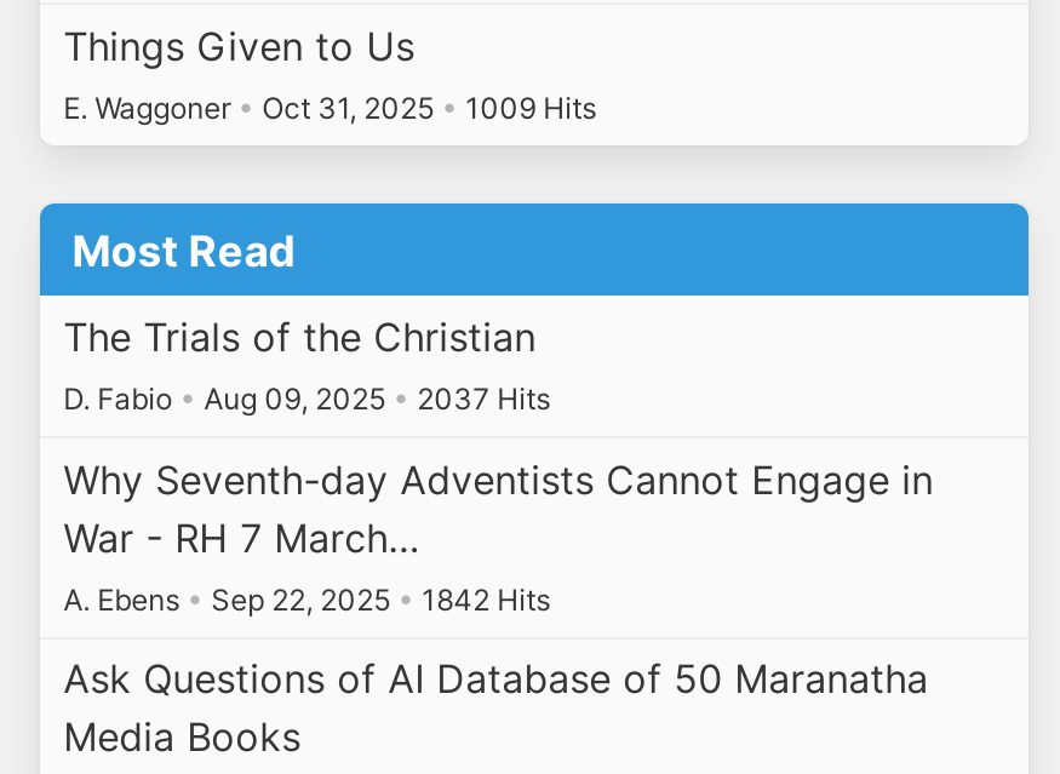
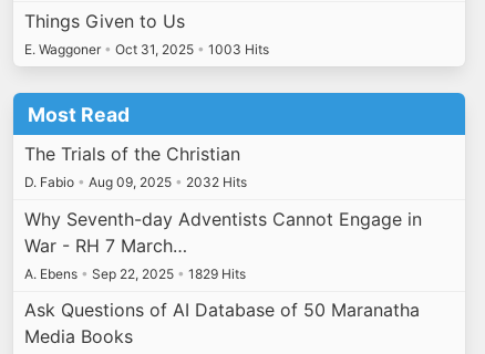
- E. Waggoner • Oct 31, 2025 • 1009 Hits
+ E. Waggoner • Oct 31, 2025 • 1003 Hits

- D. Fabio • Aug 09, 2025 • 2037 Hits
+ D. Fabio • Aug 09, 2025 • 2032 Hits

- A. Ebens • Sep 22, 2025 • 1842 Hits
+ A. Ebens • Sep 22, 2025 • 1829 Hits
